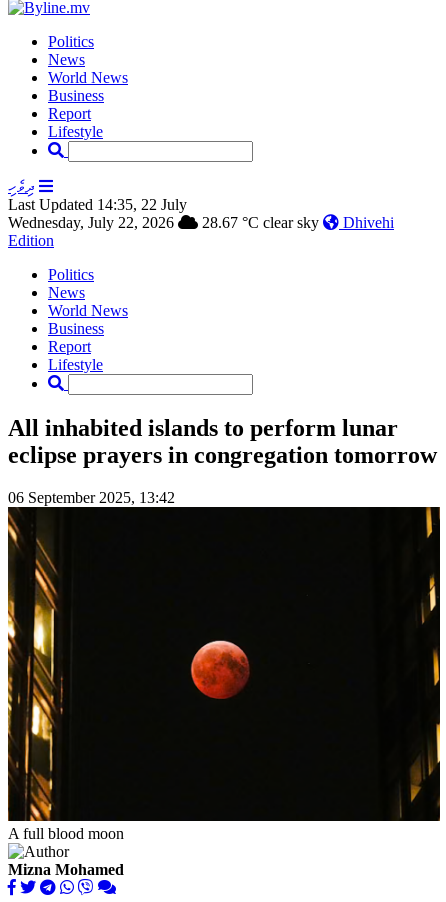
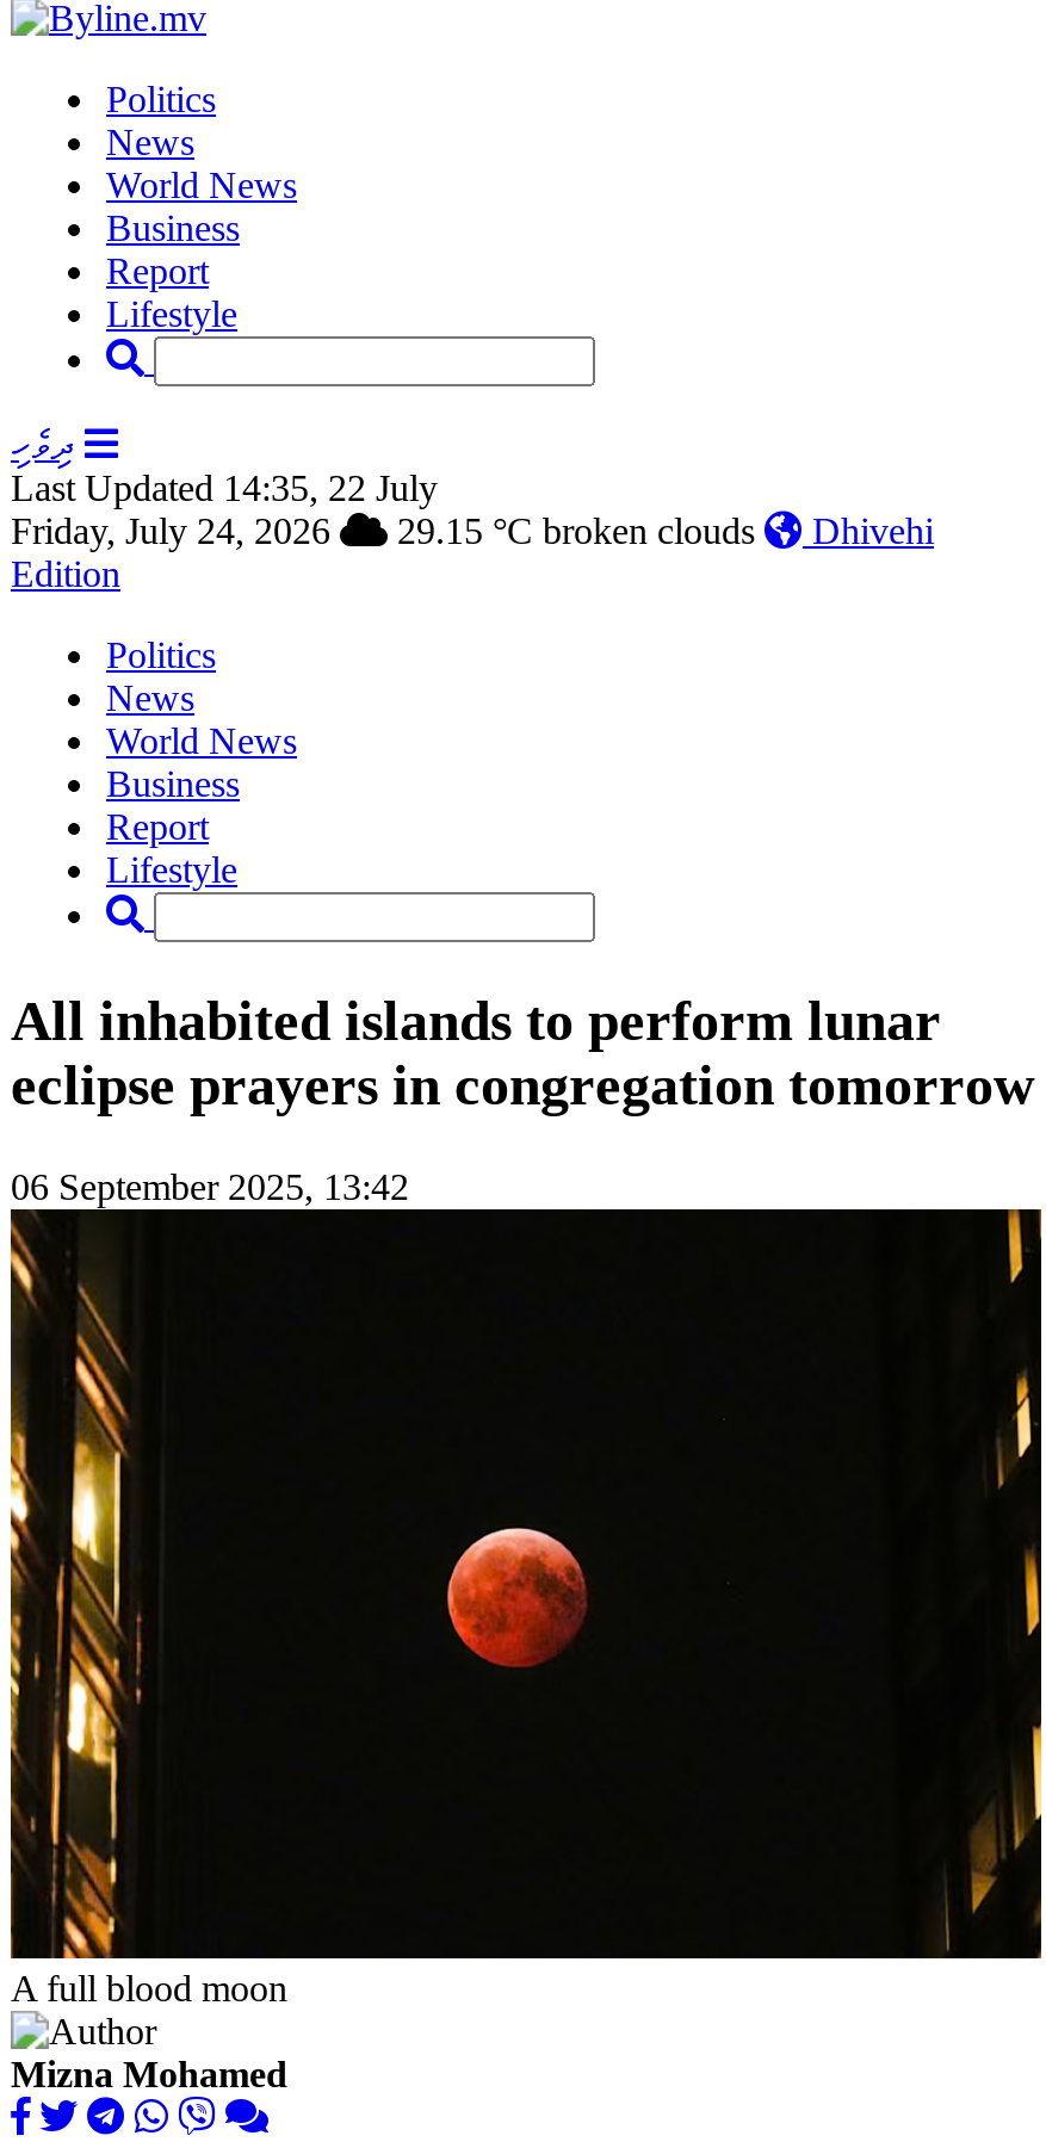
- Wednesday, July 22, 2026
+ Friday, July 24, 2026

- 28.67 °C clear sky
+ 29.15 °C broken clouds
